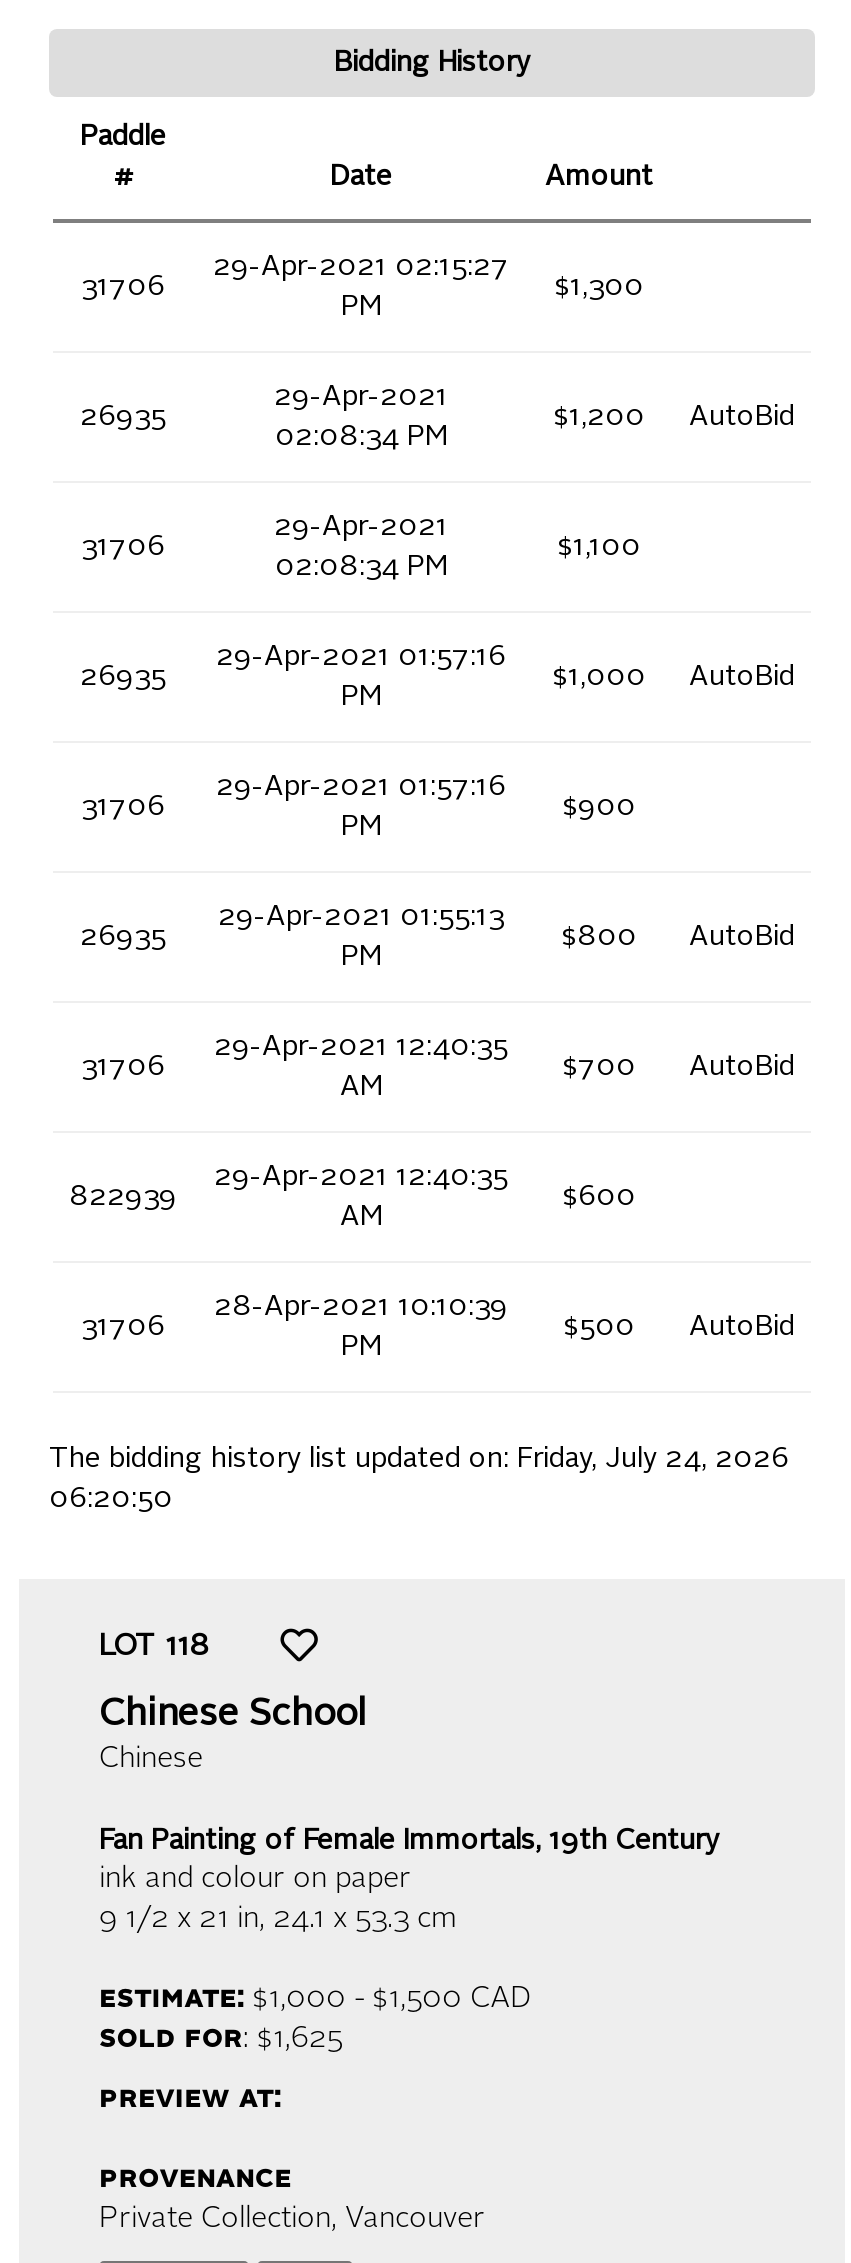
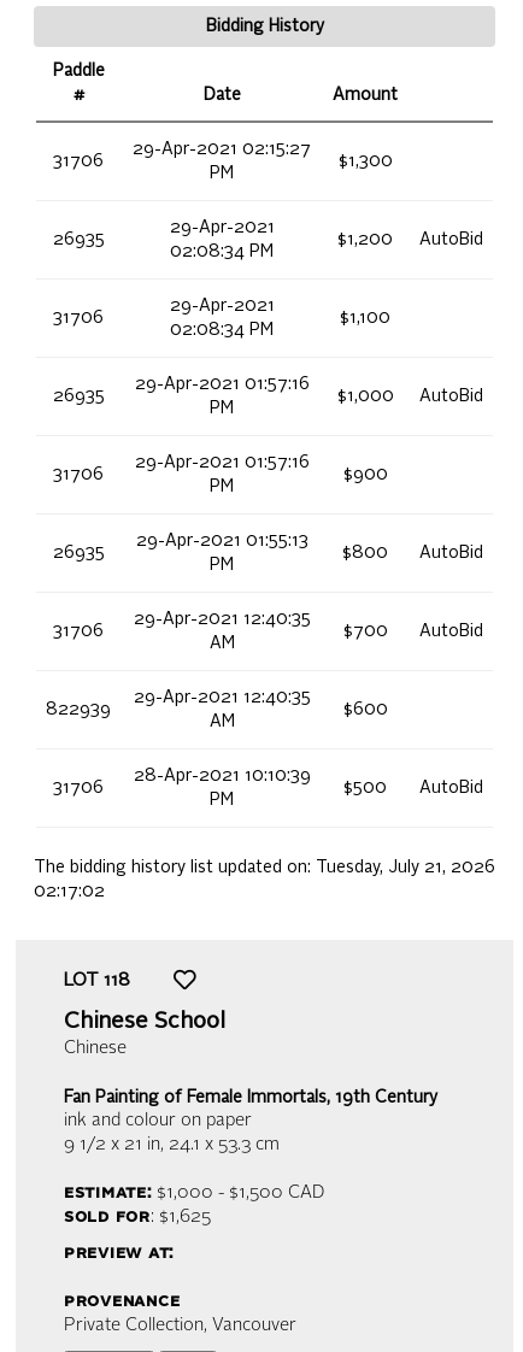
- The bidding history list updated on: Friday, July 24, 2026
+ The bidding history list updated on: Tuesday, July 21, 2026

- 06:20:50
+ 02:17:02
